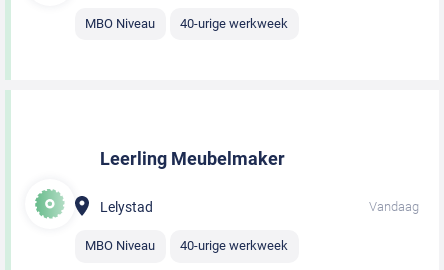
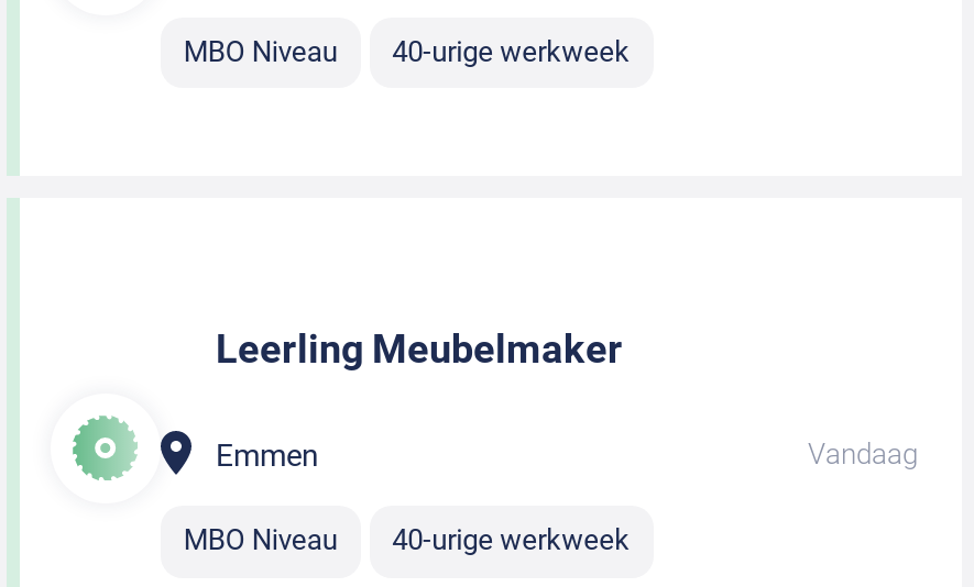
- Lelystad
+ Emmen
